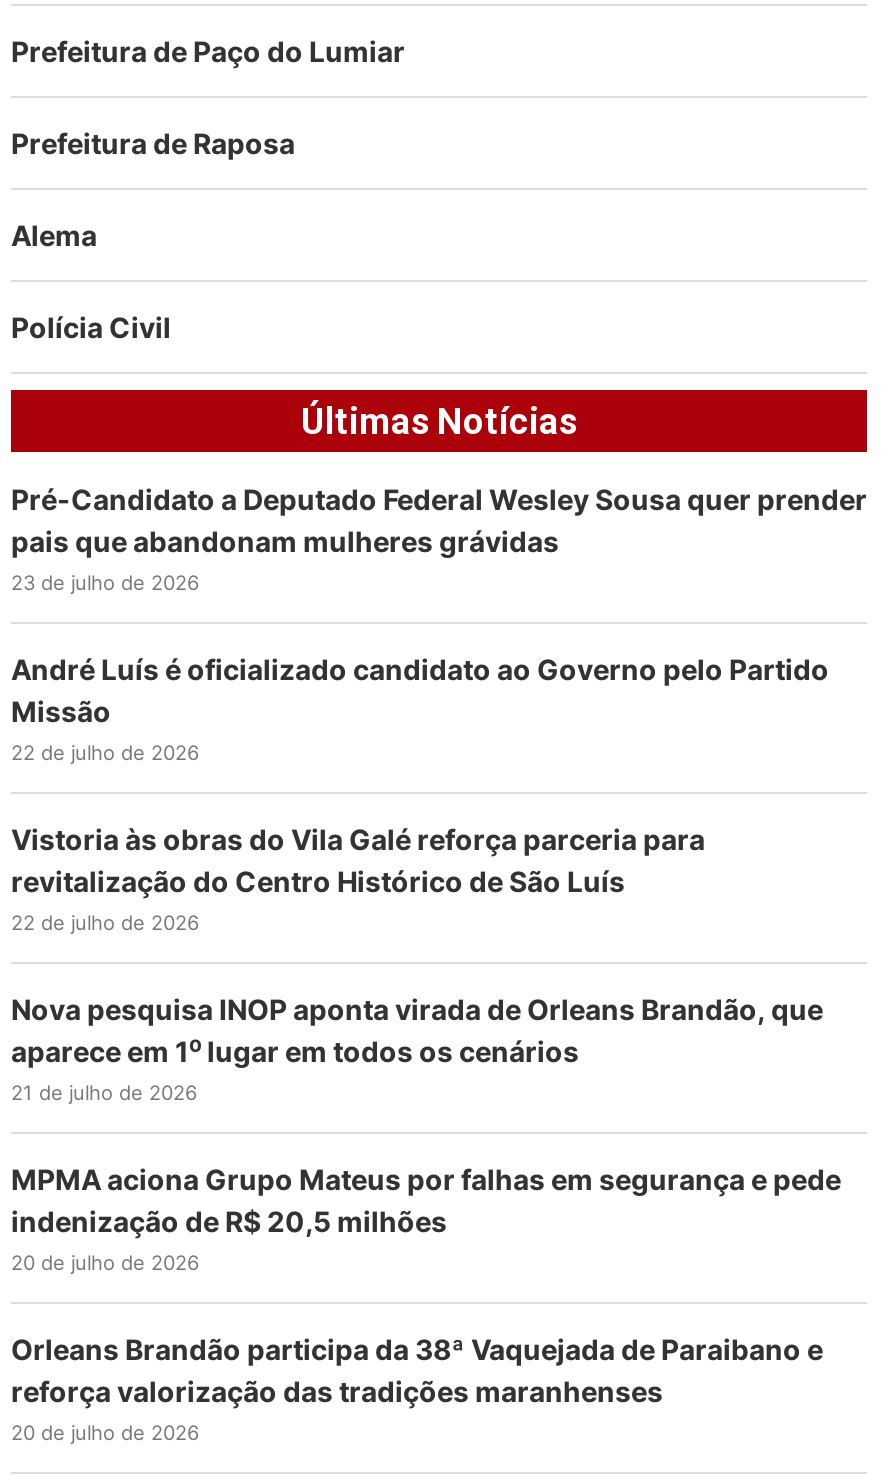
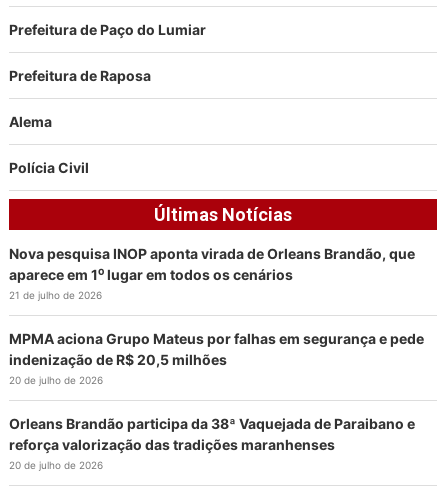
- Pré-Candidato a Deputado Federal Wesley Sousa quer prender
- pais que abandonam mulheres grávidas
- 23 de julho de 2026
- André Luís é oficializado candidato ao Governo pelo Partido
- Missão
- 22 de julho de 2026
- Vistoria às obras do Vila Galé reforça parceria para
- revitalização do Centro Histórico de São Luís
- 22 de julho de 2026
